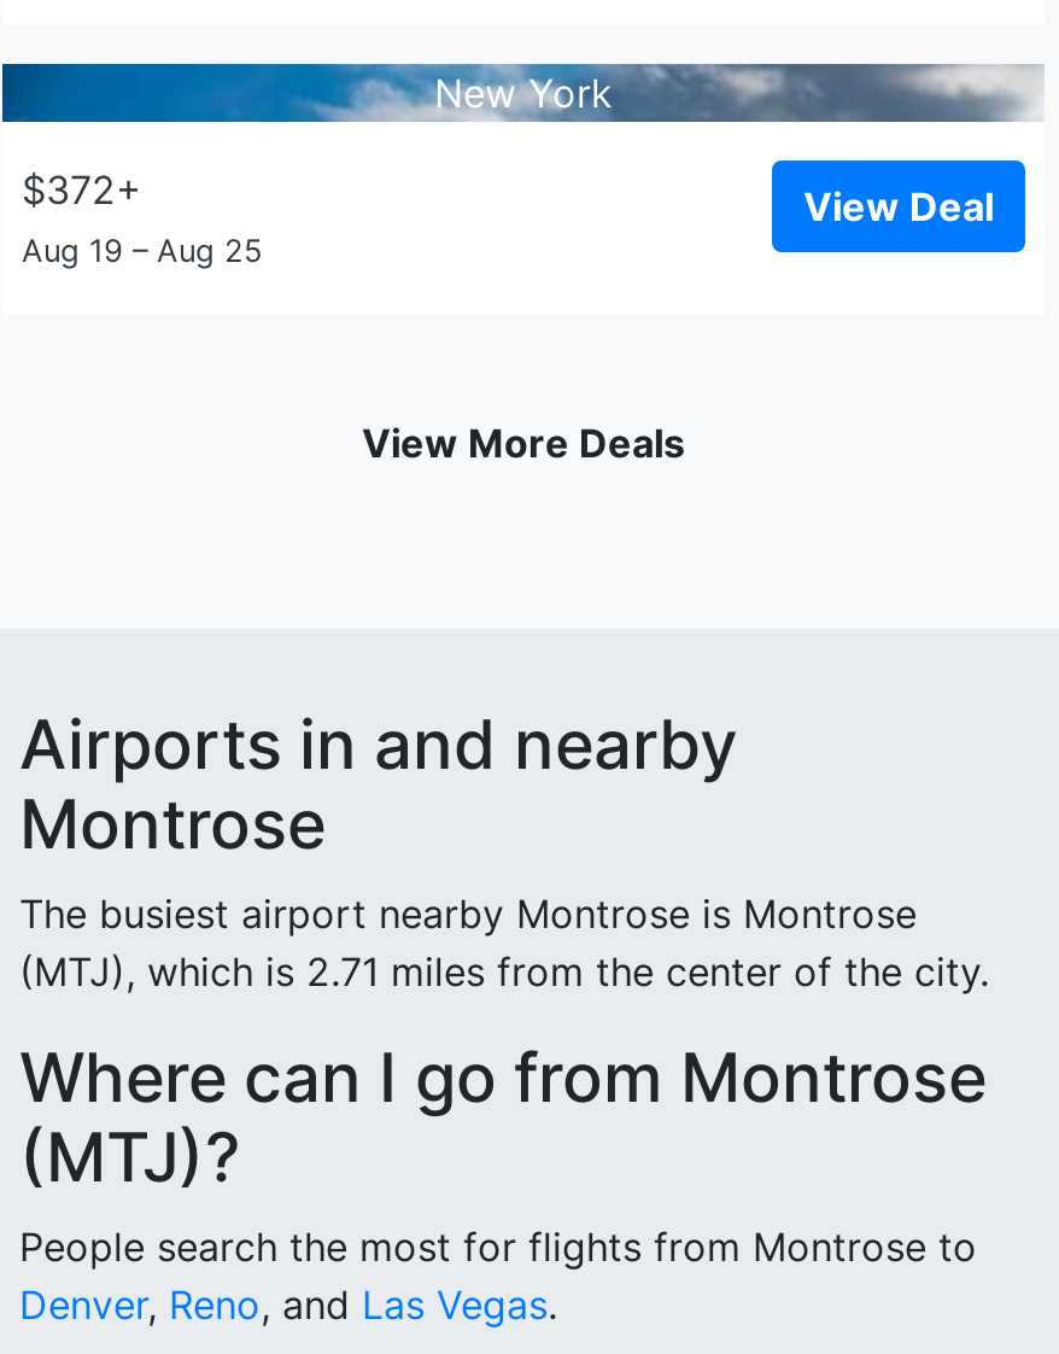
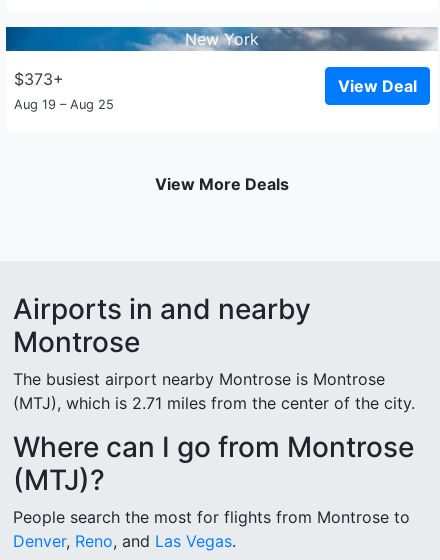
- $372+
+ $373+
